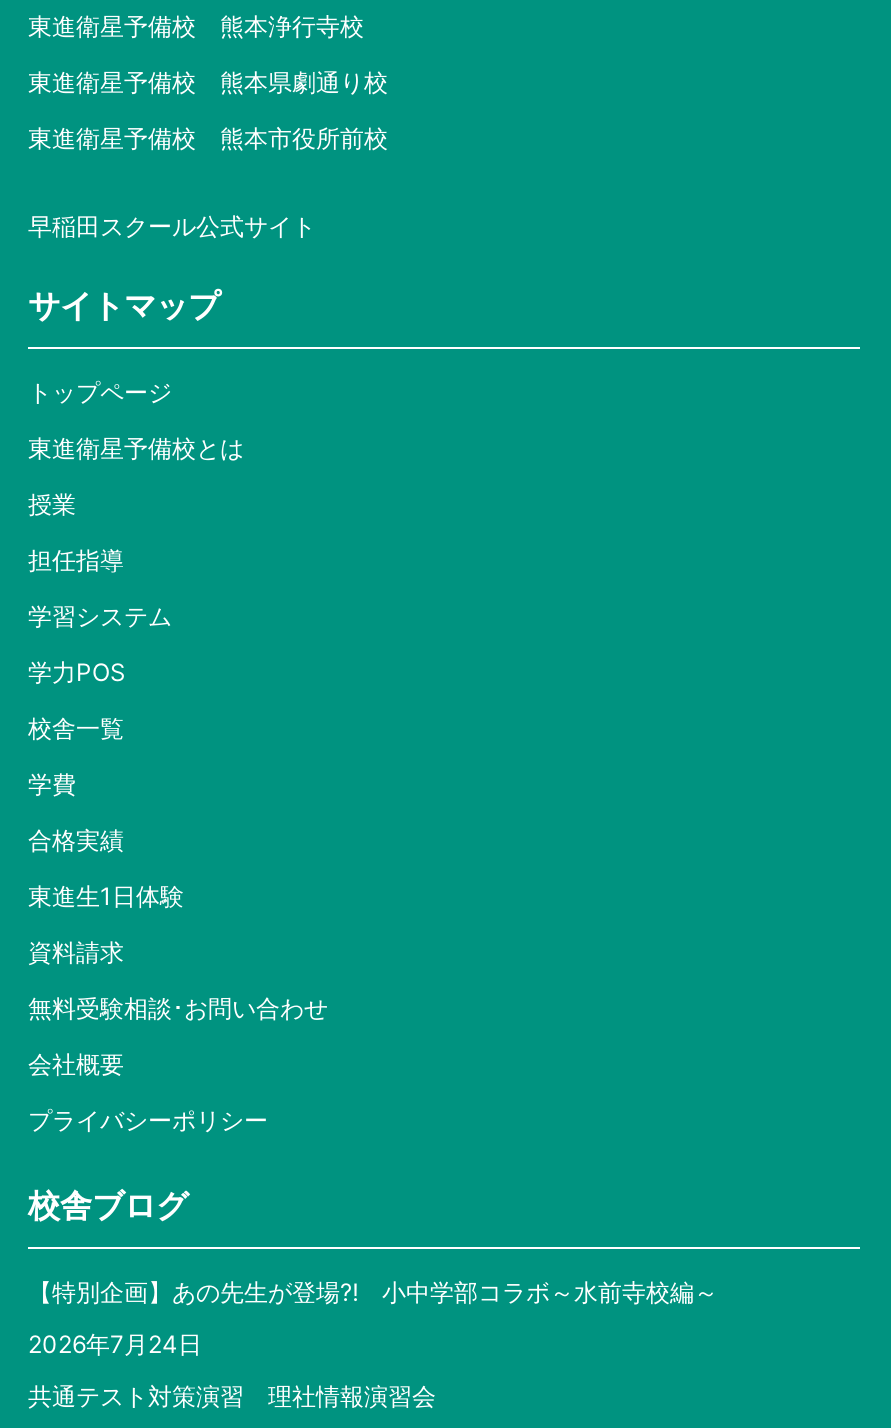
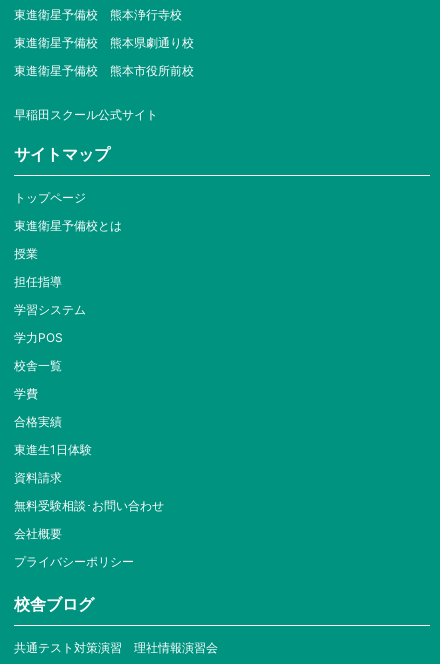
- 【特別企画】あの先生が登場⁈ 小中学部コラボ～水前寺校編～
- 2026年7月24日
